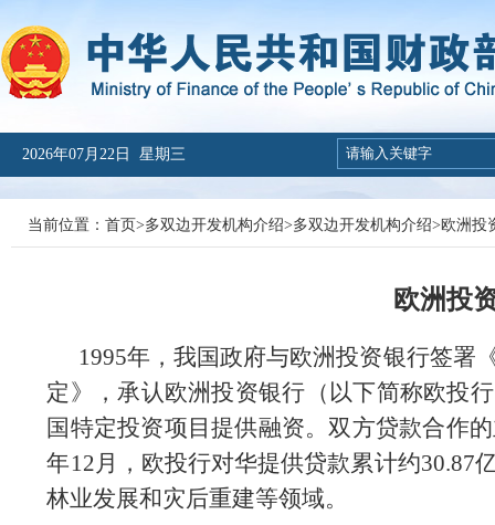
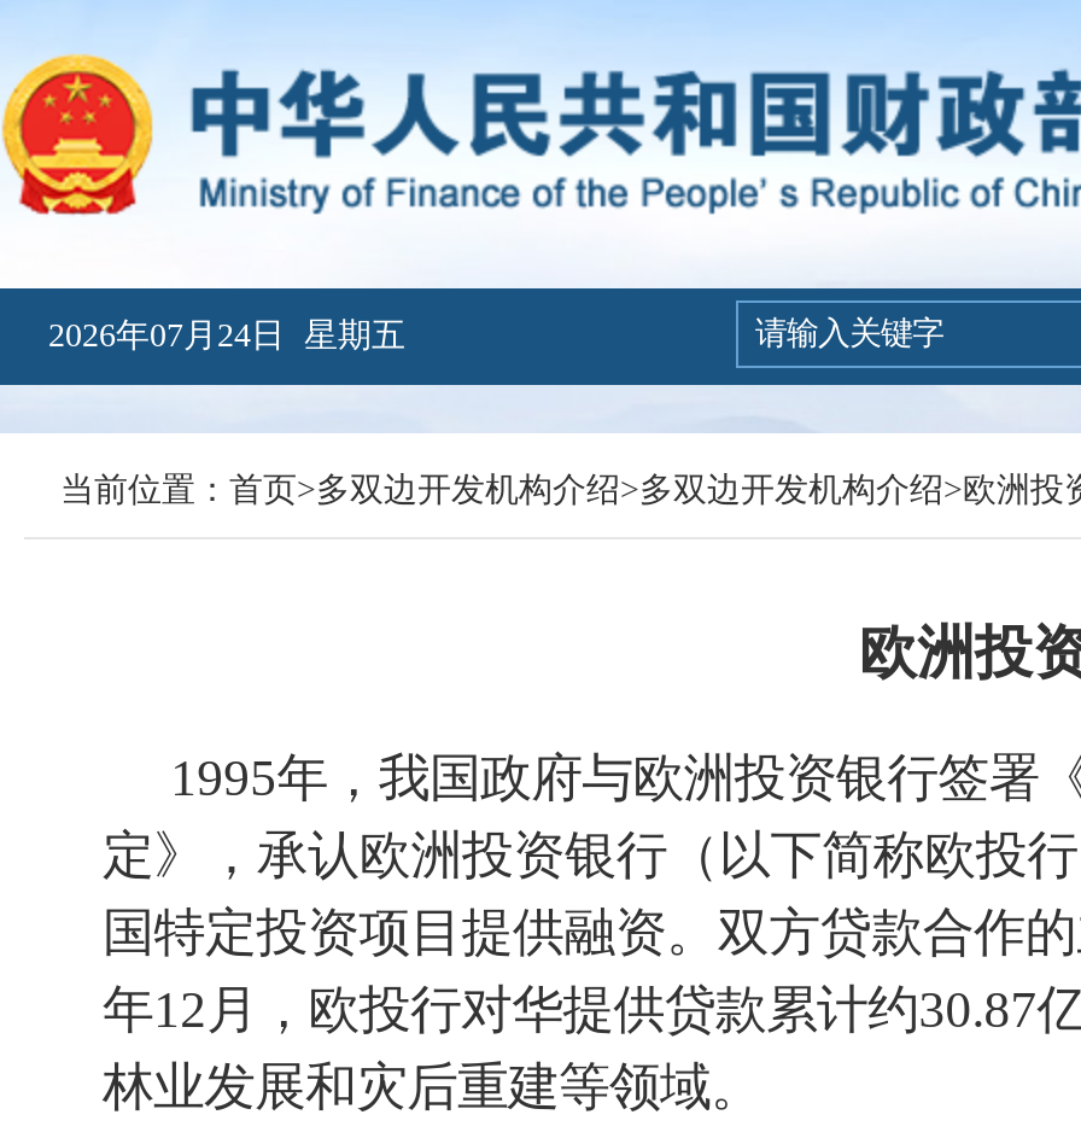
- 2026年07月22日 星期三
+ 2026年07月24日 星期五
